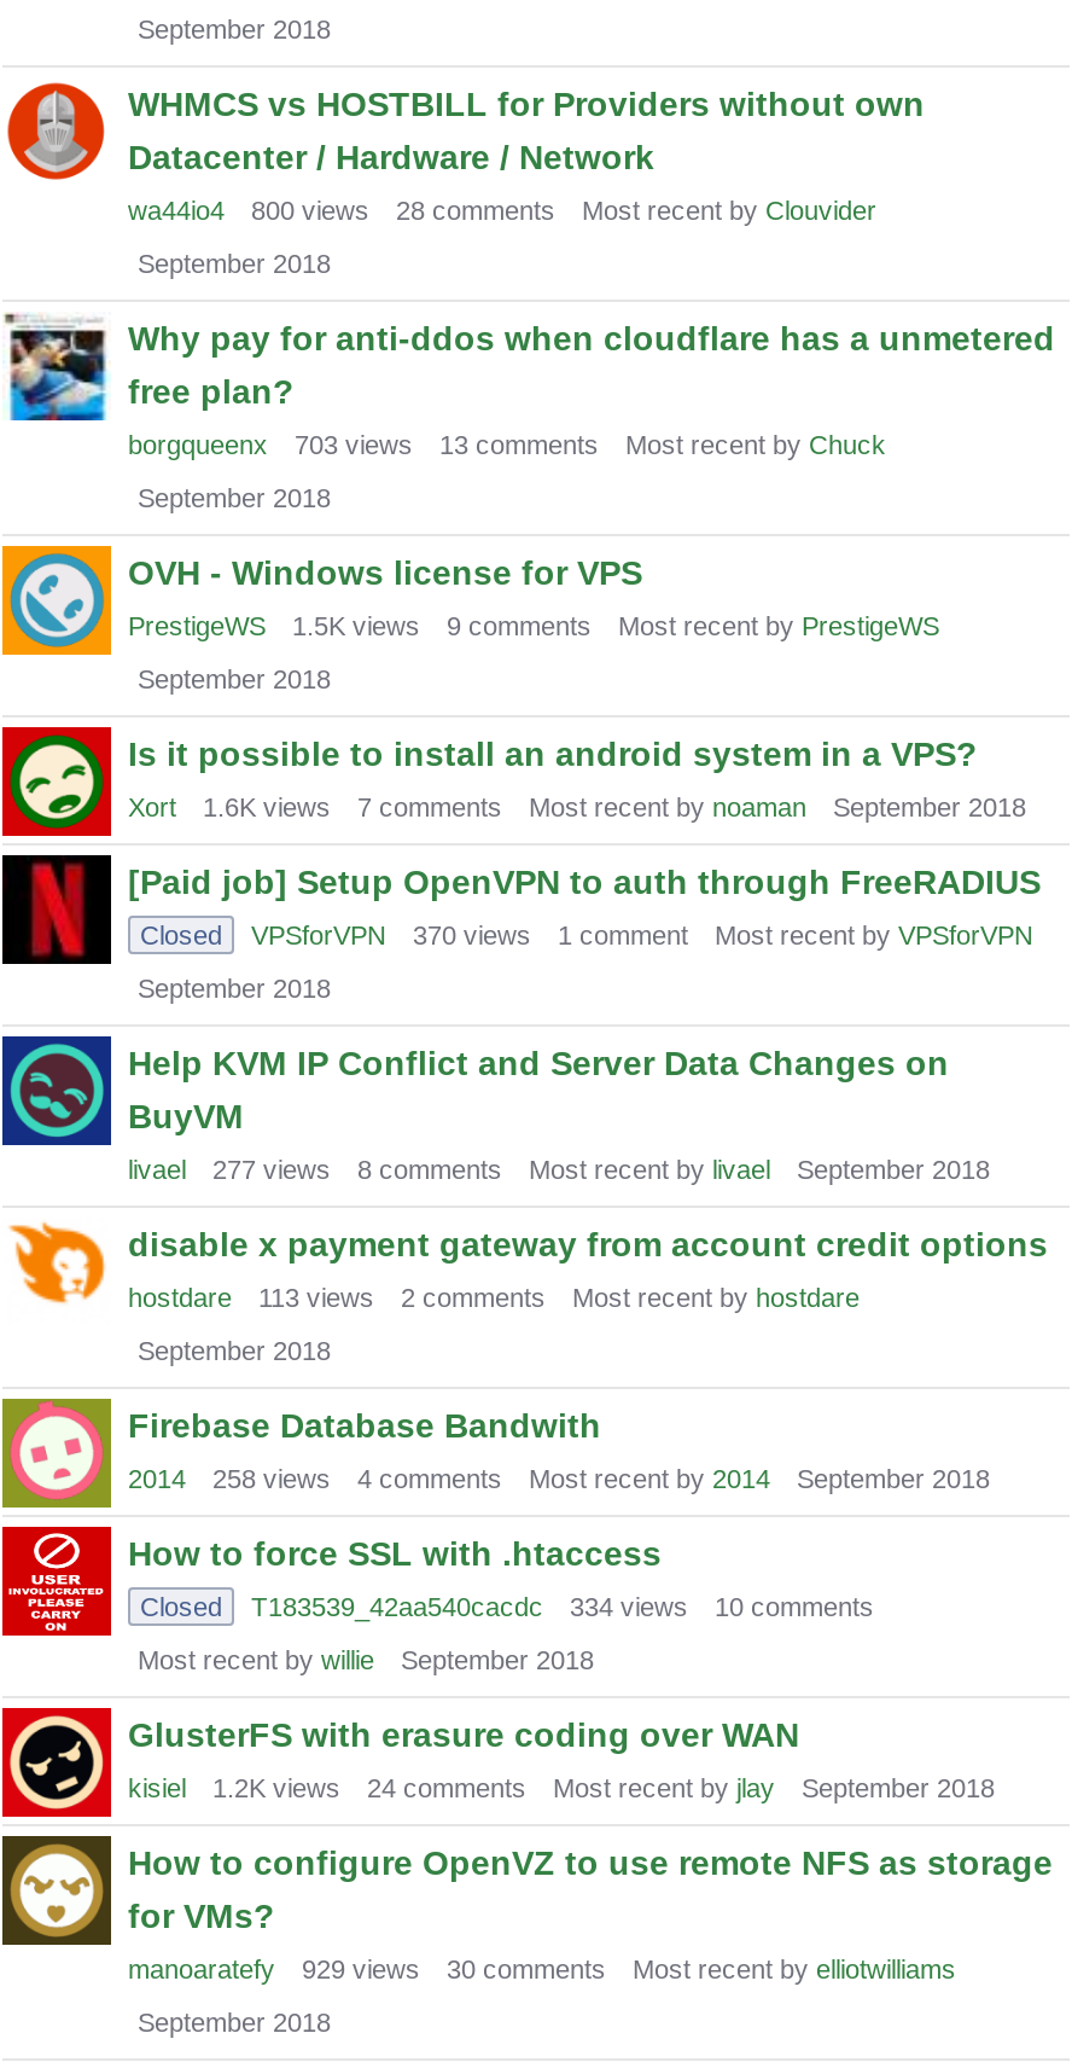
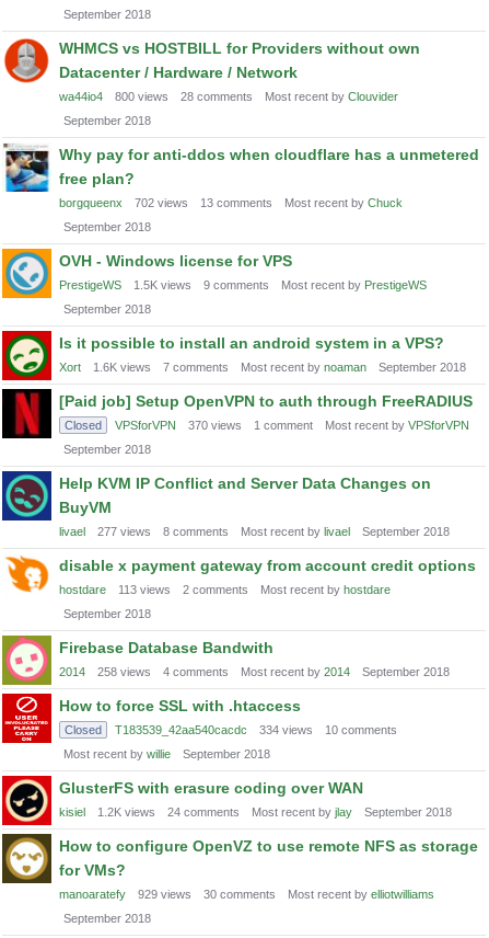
- borgqueenx 703 views 13 comments Most recent by Chuck
+ borgqueenx 702 views 13 comments Most recent by Chuck
